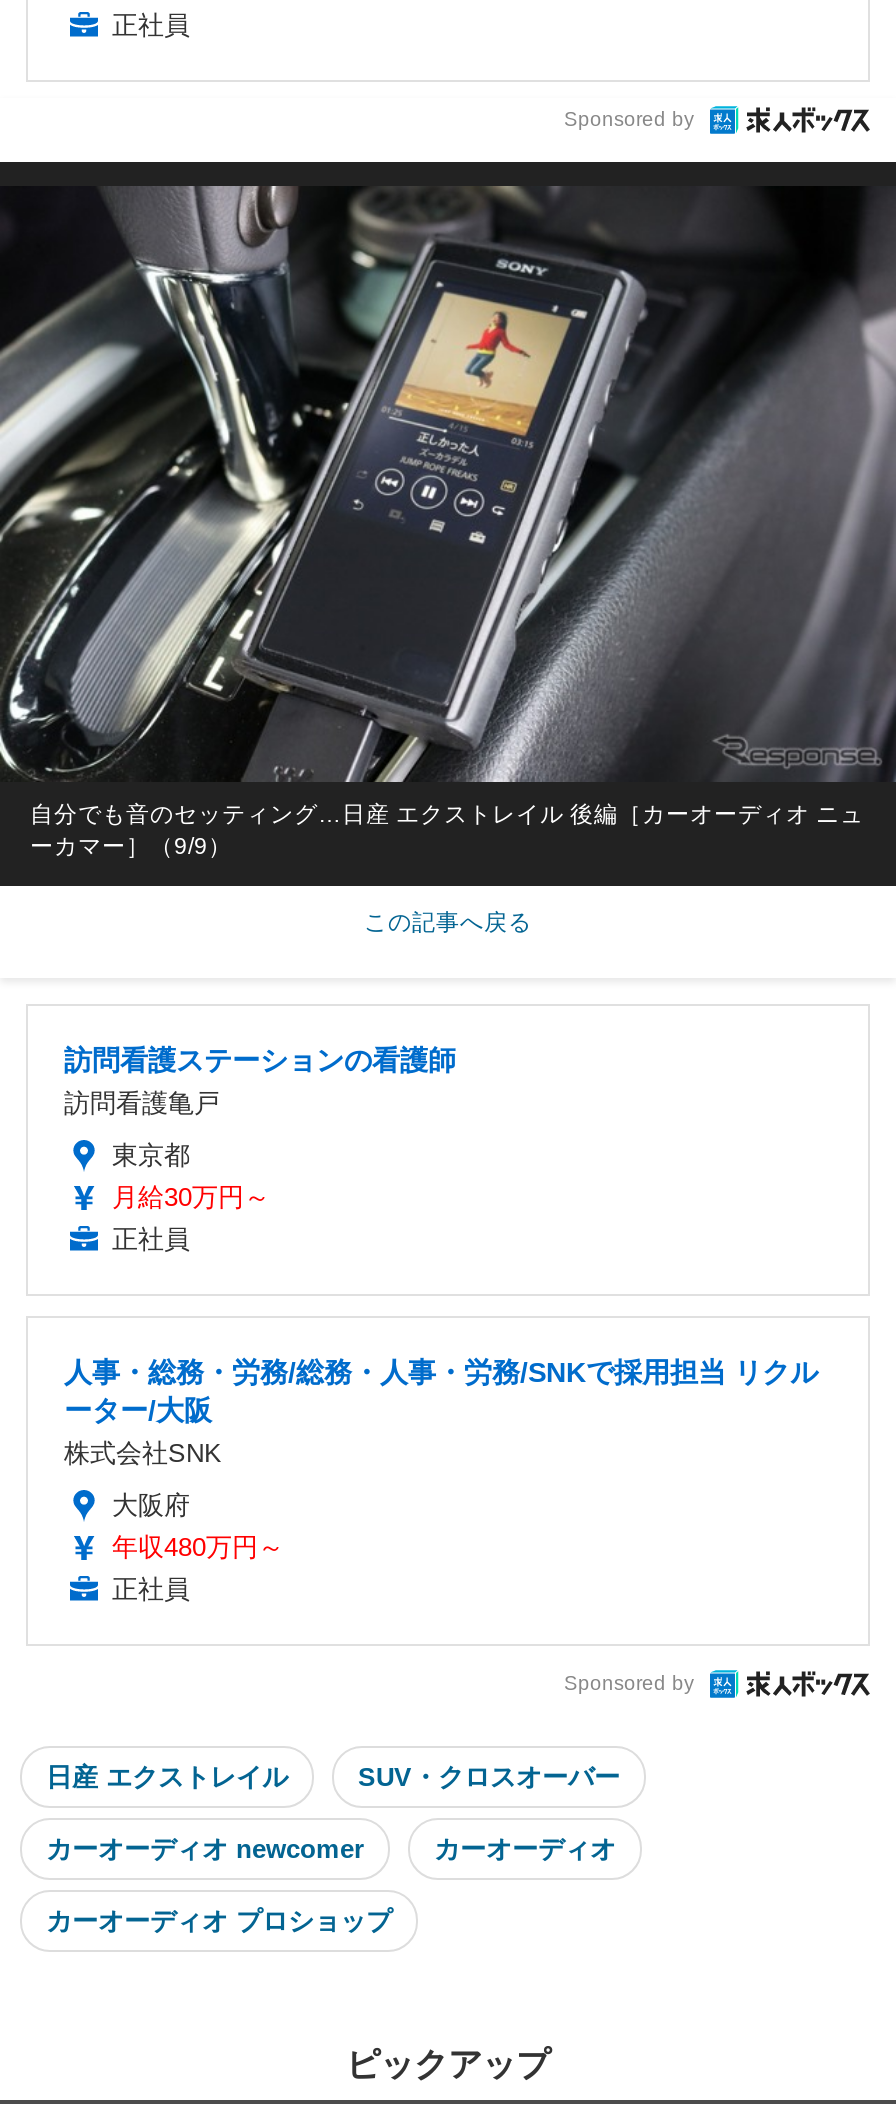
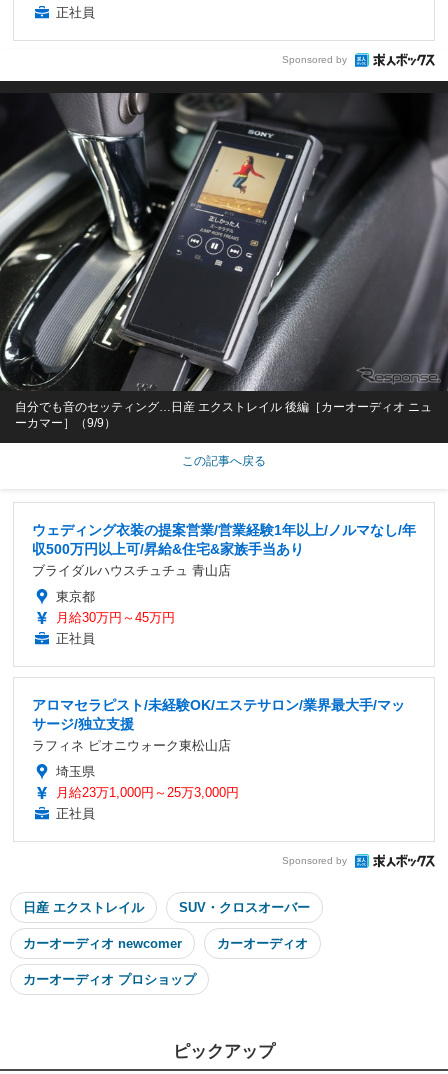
- 訪問看護ステーションの看護師
- 訪問看護亀戸
+ ウェディング衣装の提案営業/営業経験1年以上/ノルマなし/年
+ 収500万円以上可/昇給&住宅&家族手当あり
+ ブライダルハウスチュチュ 青山店

- 月給30万円～
+ 月給30万円～45万円

- 人事・総務・労務/総務・人事・労務/SNKで採用担当 リクル
- ーター/大阪
- 株式会社SNK
+ アロマセラピスト/未経験OK/エステサロン/業界最大手/マッ
+ サージ/独立支援
+ ラフィネ ピオニウォーク東松山店

- 大阪府
- 年収480万円～
+ 埼玉県
+ 月給23万1,000円～25万3,000円
